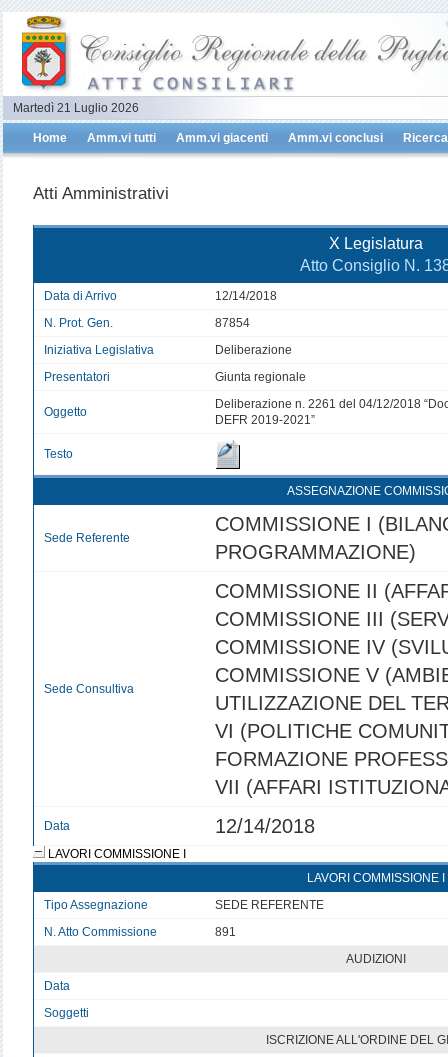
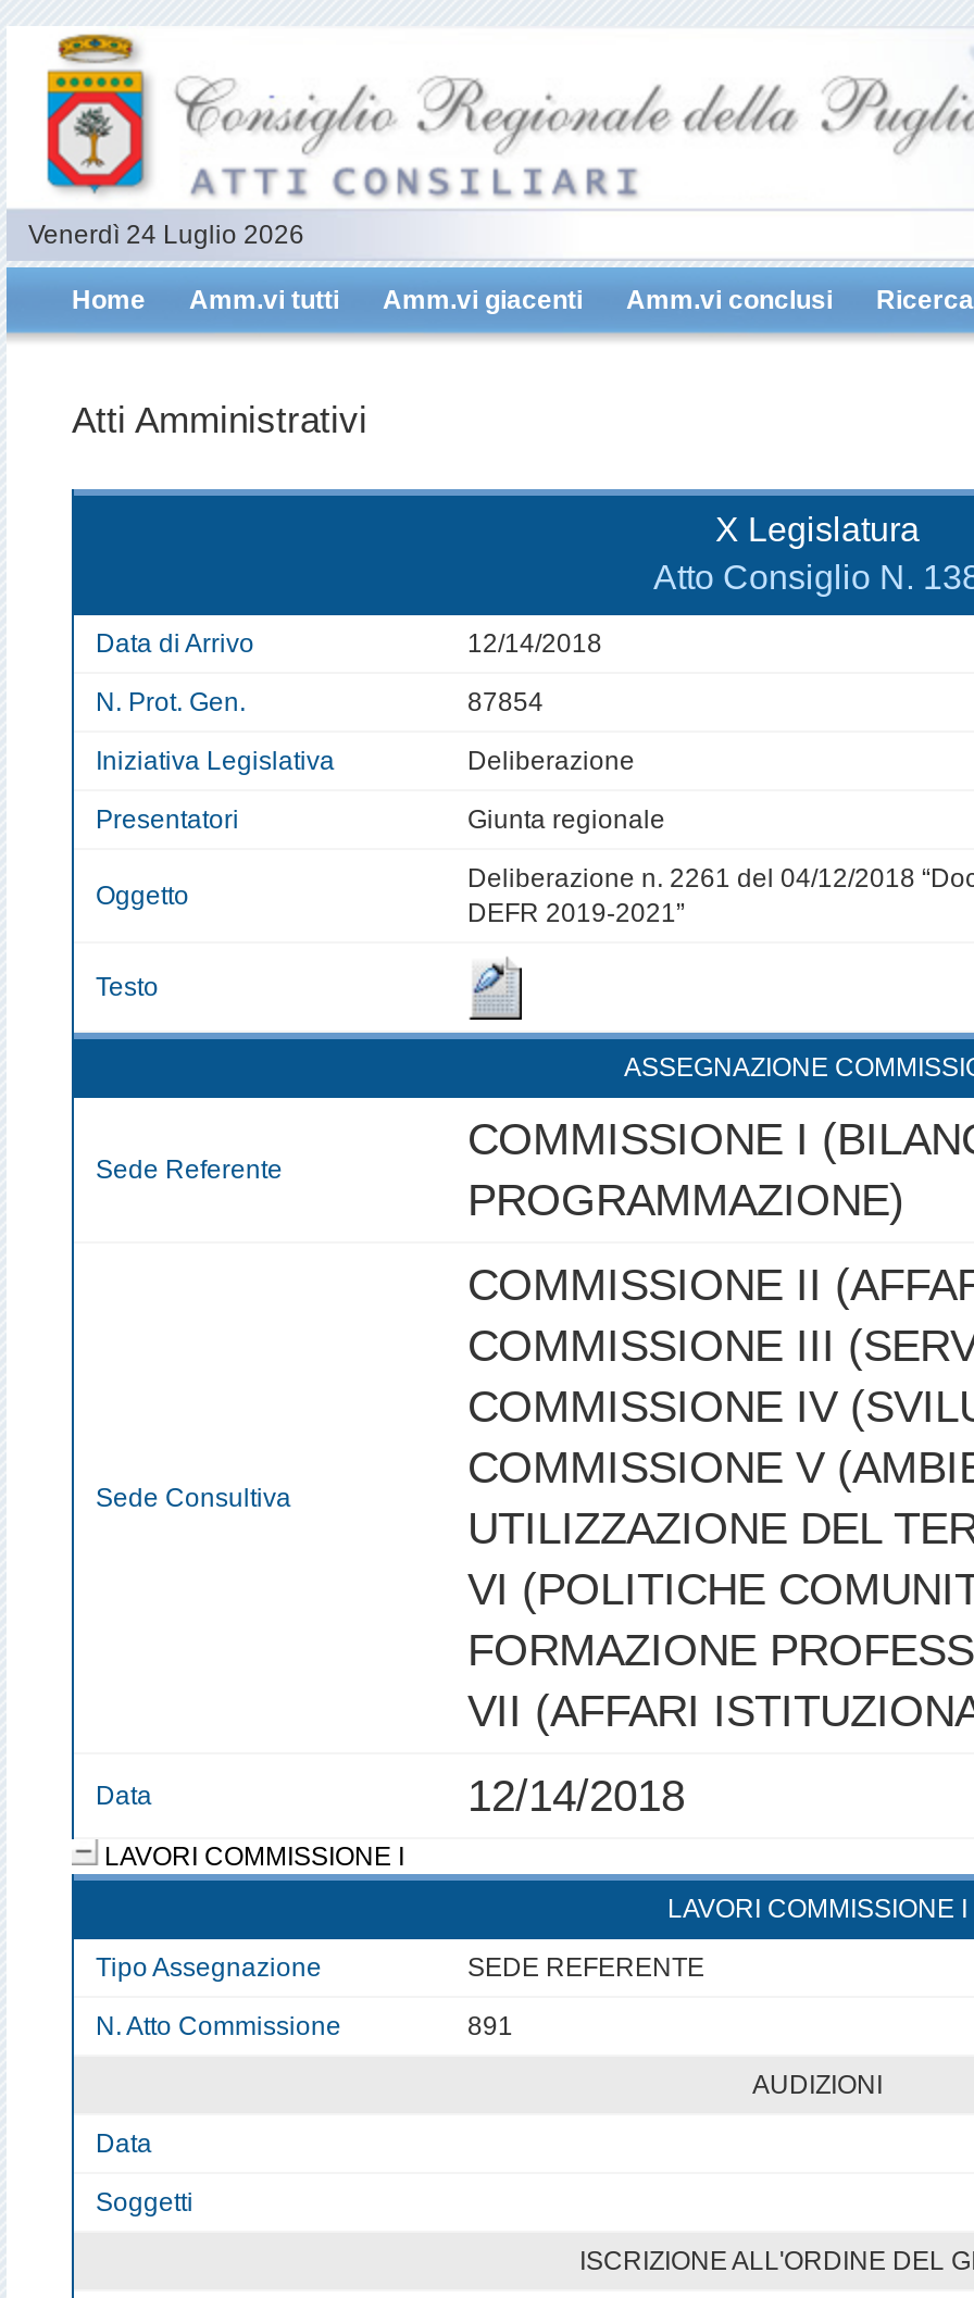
- Martedì 21 Luglio 2026
+ Venerdì 24 Luglio 2026
